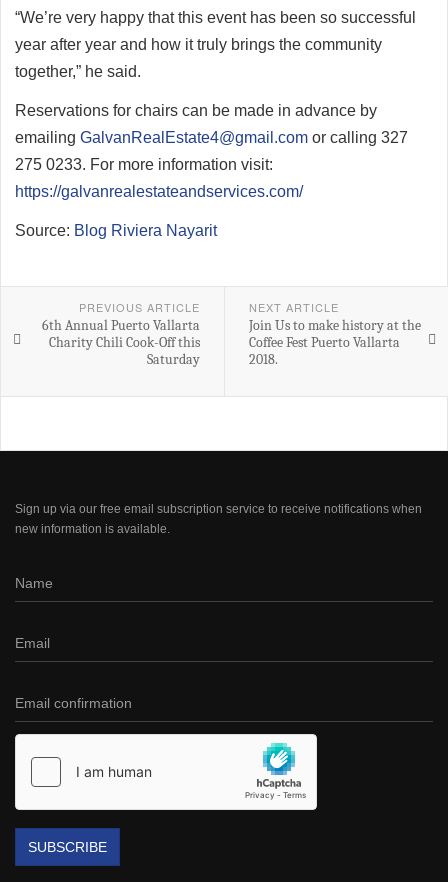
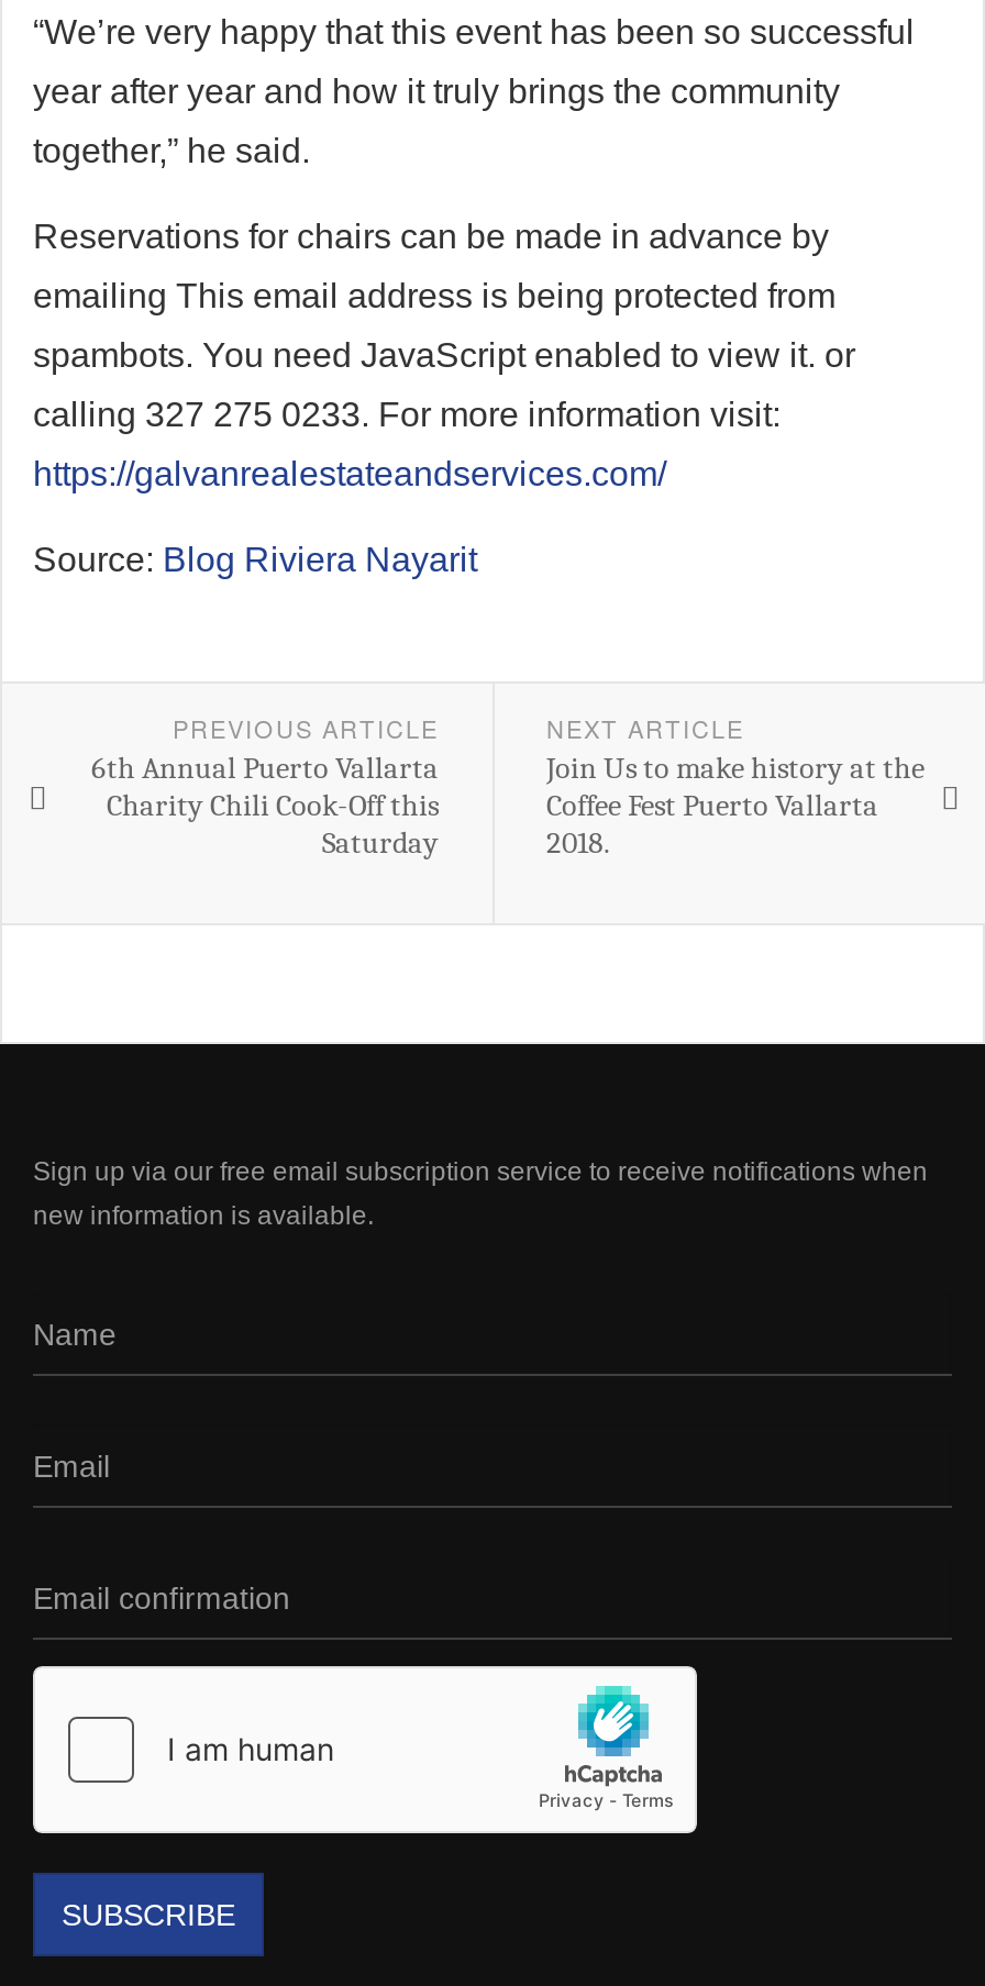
- emailing GalvanRealEstate4@gmail.com or calling 327
- 275 0233. For more information visit:
+ emailing This email address is being protected from
+ spambots. You need JavaScript enabled to view it. or
+ calling 327 275 0233. For more information visit:
